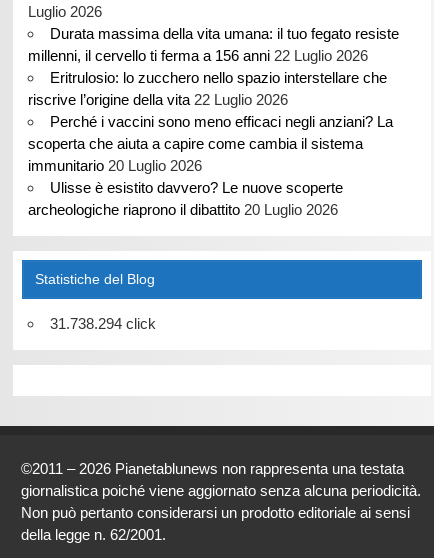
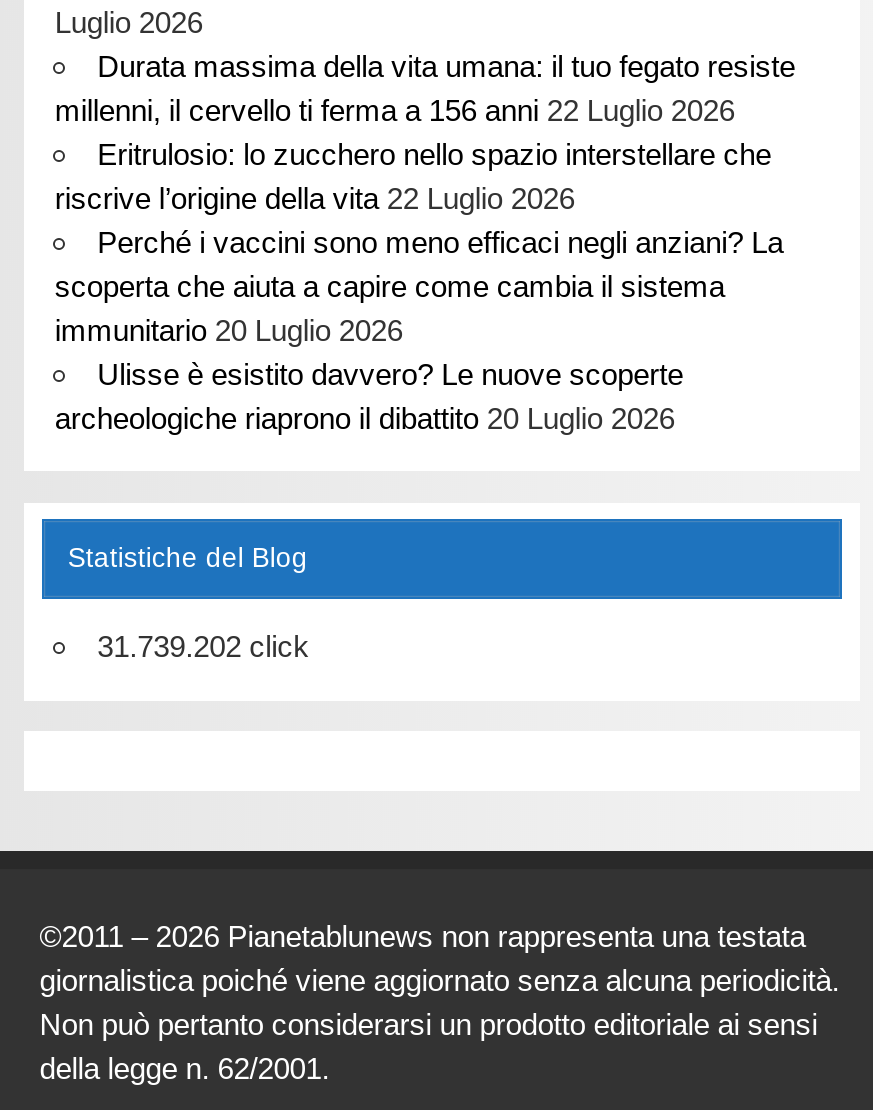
- 31.738.294 click
+ 31.739.202 click
